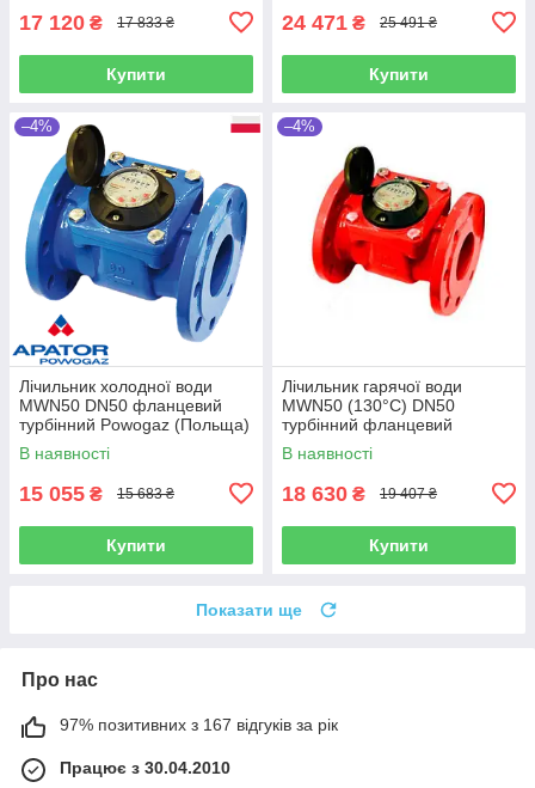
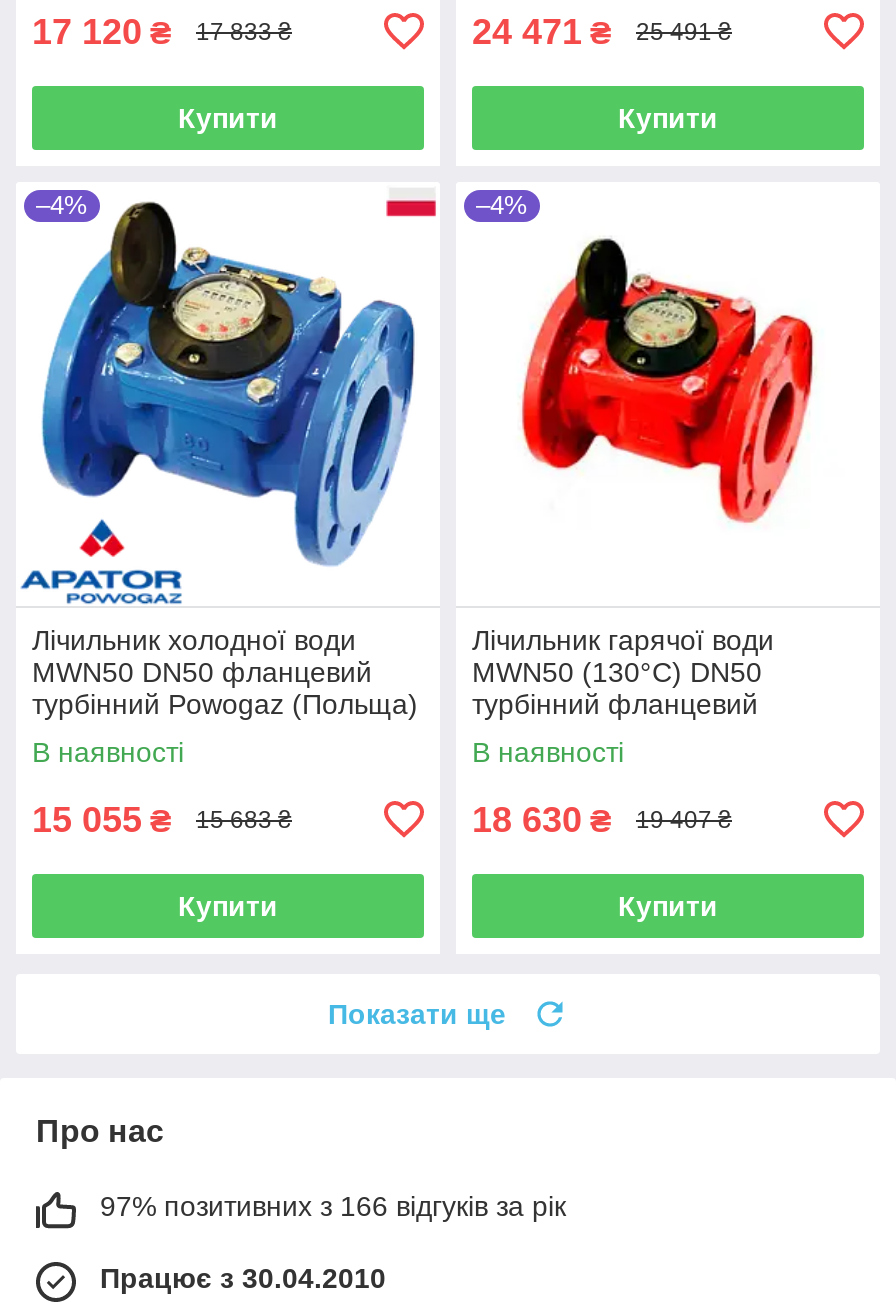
- 97% позитивних з 167 відгуків за рік
+ 97% позитивних з 166 відгуків за рік
